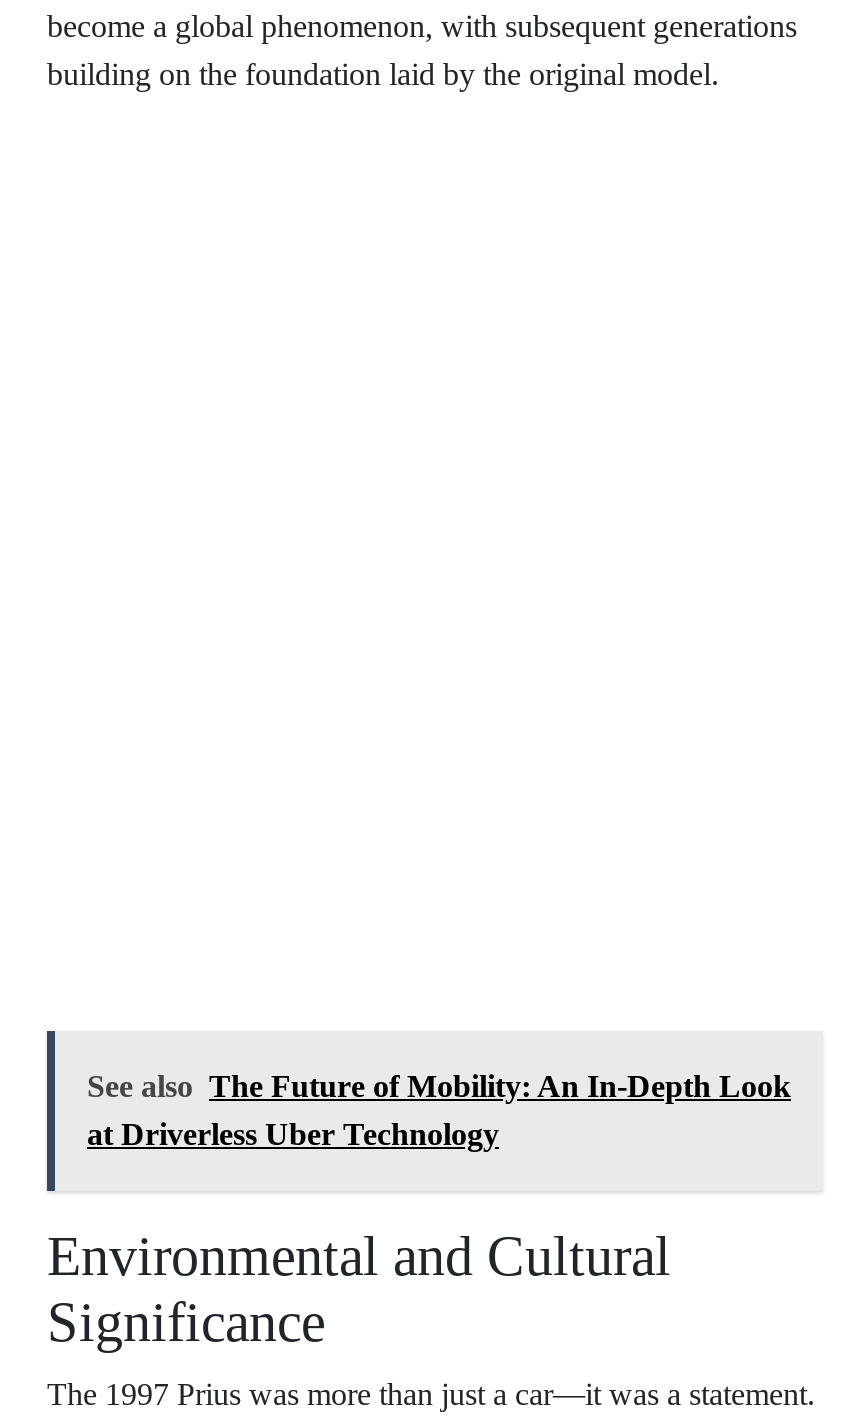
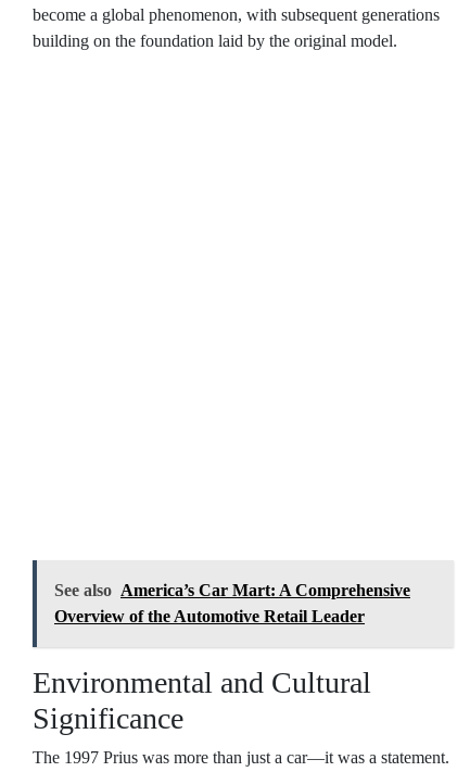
- See also The Future of Mobility: An In-Depth Look
- at Driverless Uber Technology
+ See also America’s Car Mart: A Comprehensive
+ Overview of the Automotive Retail Leader
